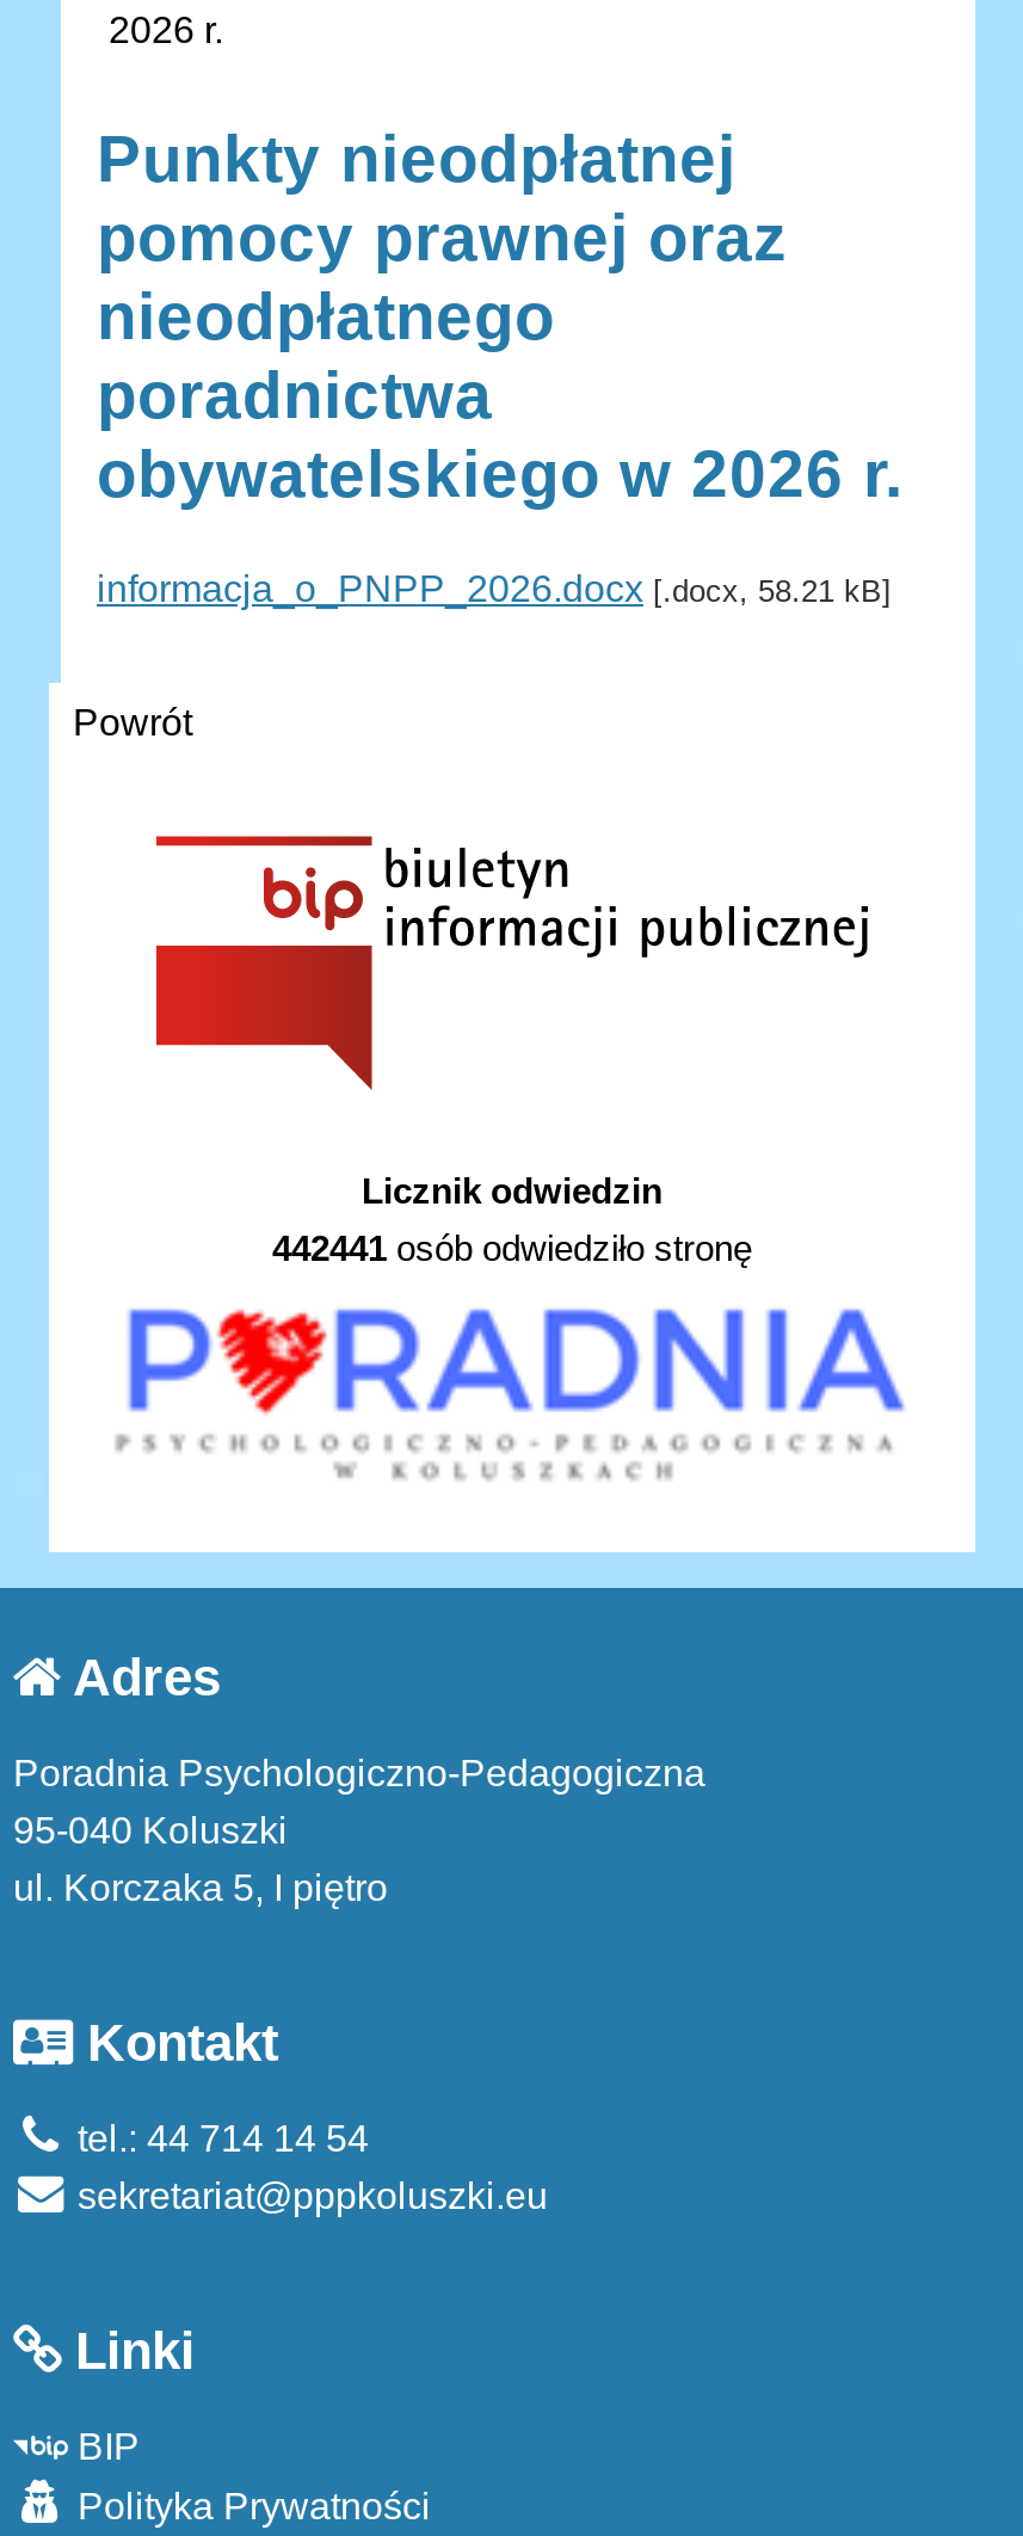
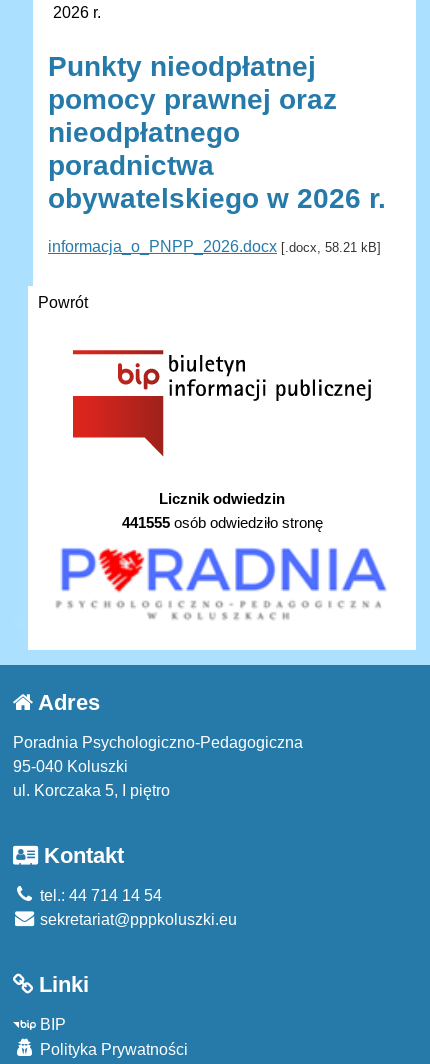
- 442441 osób odwiedziło stronę
+ 441555 osób odwiedziło stronę
